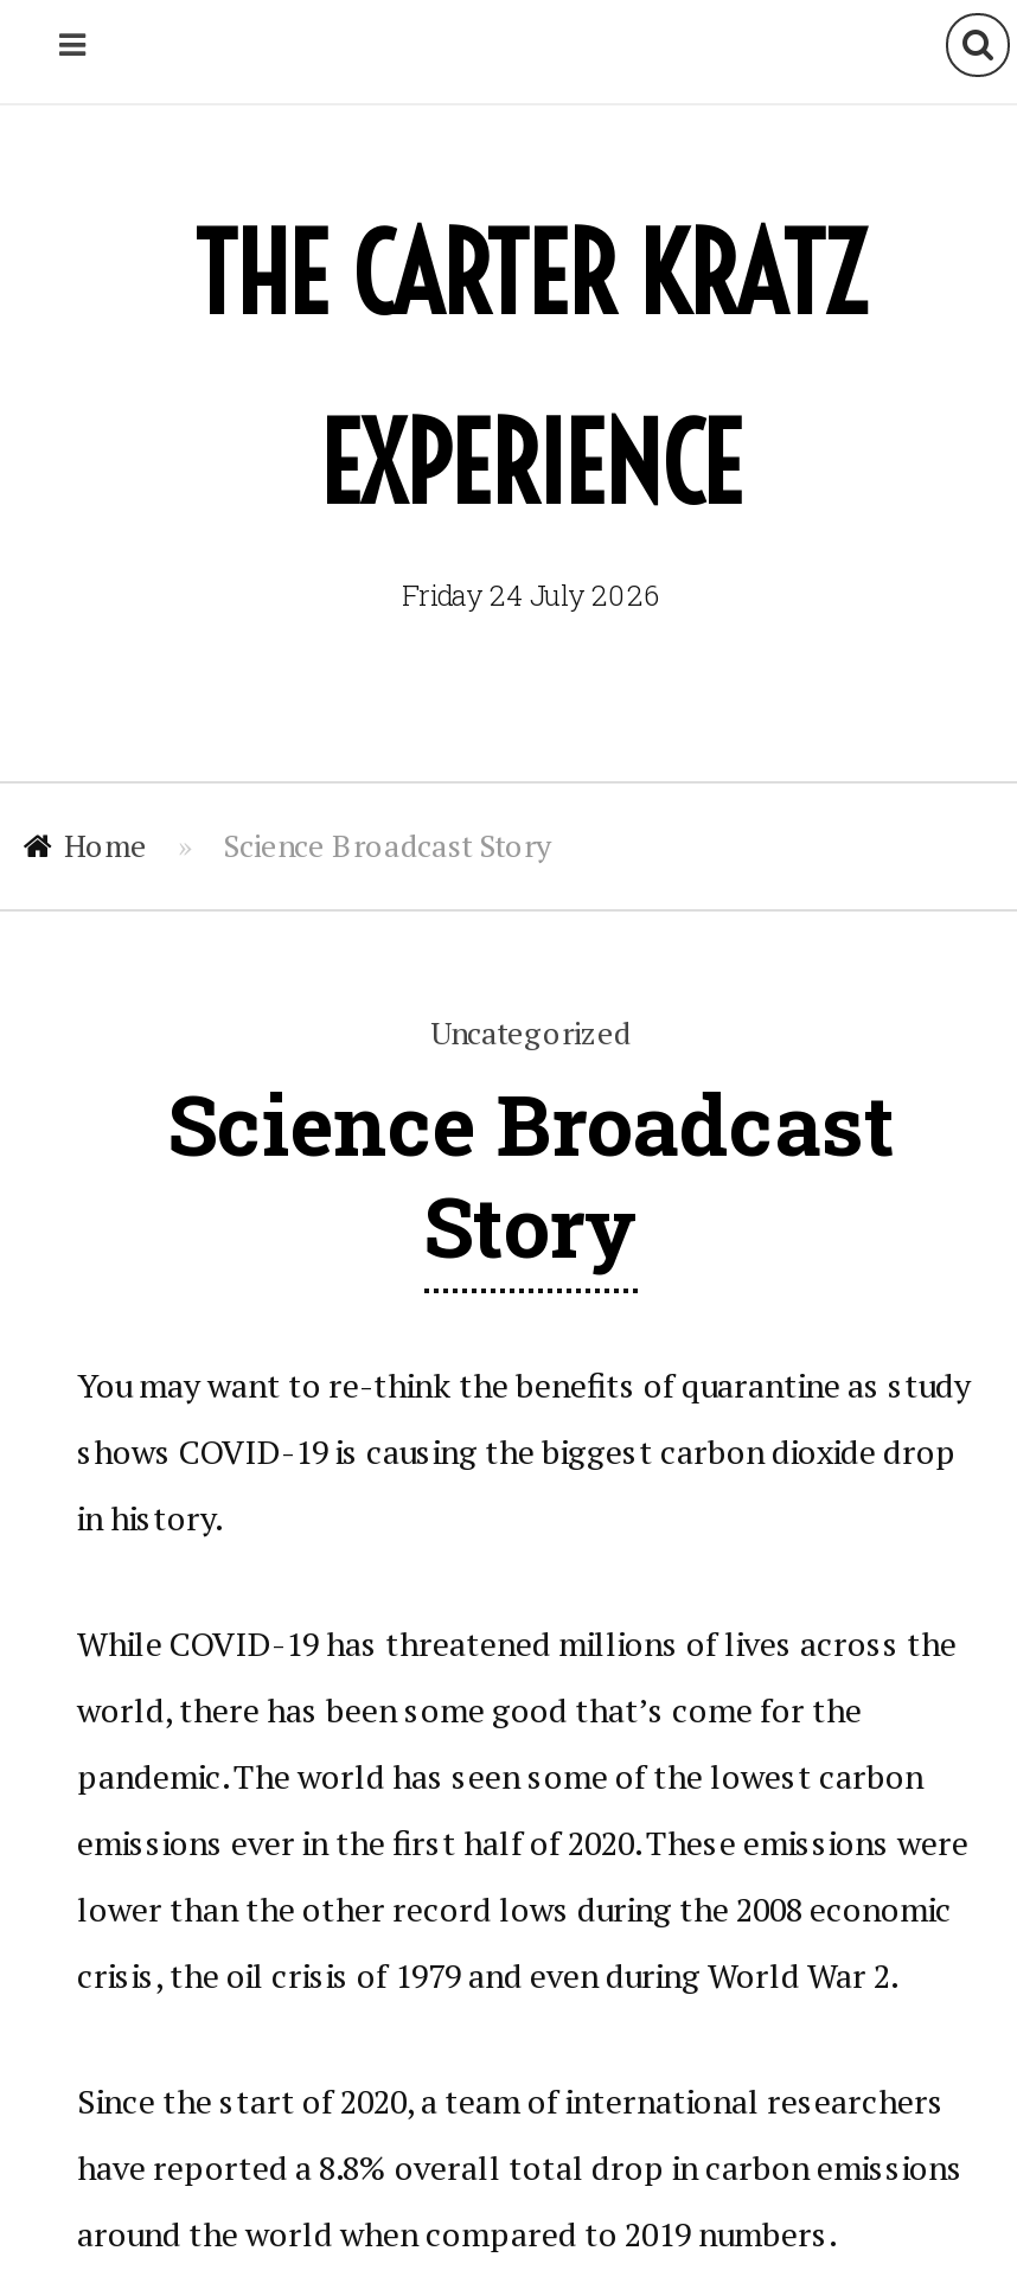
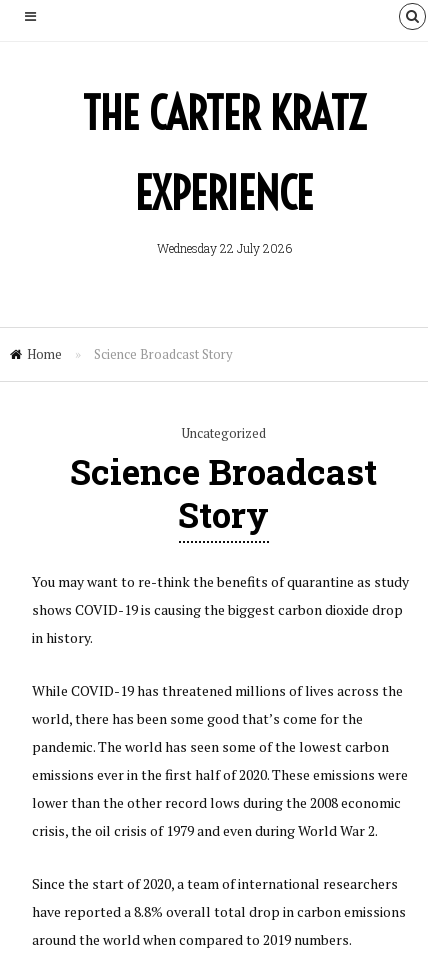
- Friday 24 July 2026
+ Wednesday 22 July 2026
